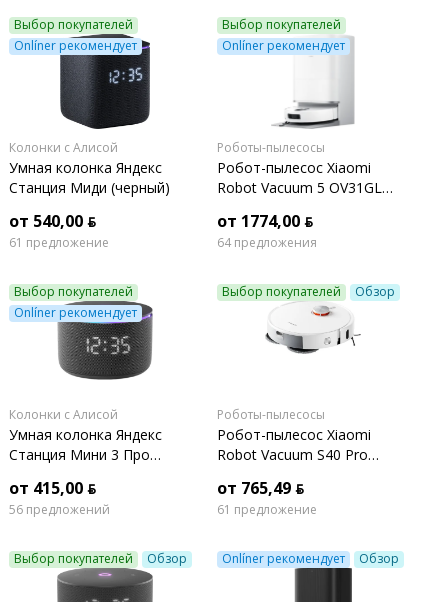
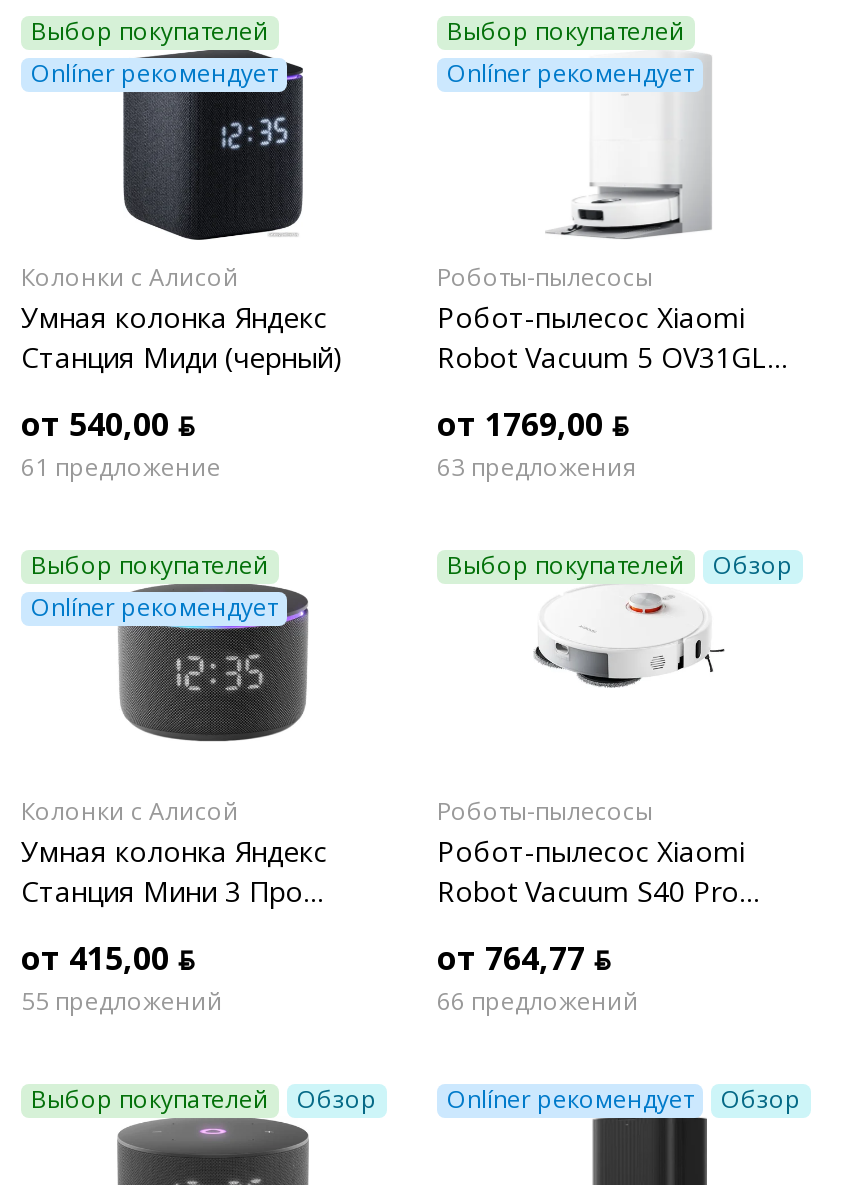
- от 1774,00 ƃ
+ от 1769,00 ƃ

- 64 предложения
+ 63 предложения

- от 765,49 ƃ
- 61 предложение
+ от 764,77 ƃ
+ 66 предложений

- 56 предложений
+ 55 предложений
